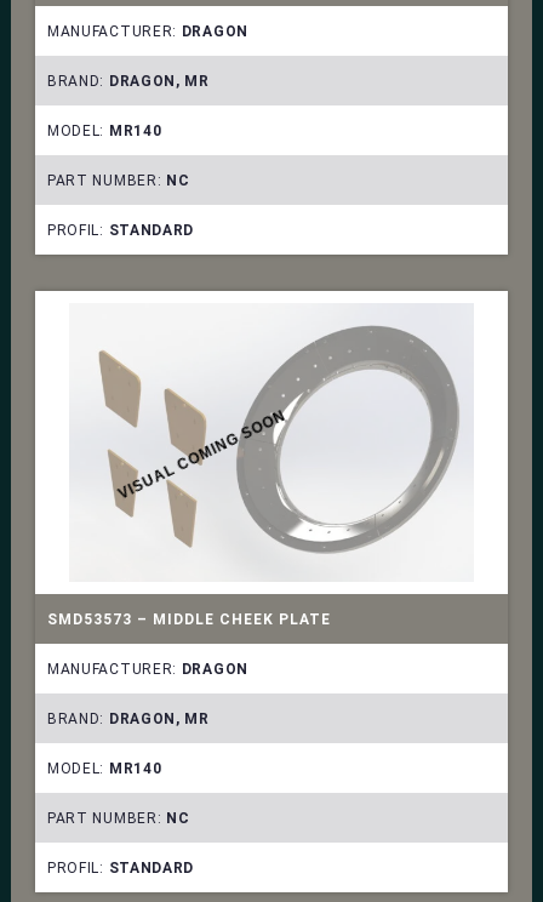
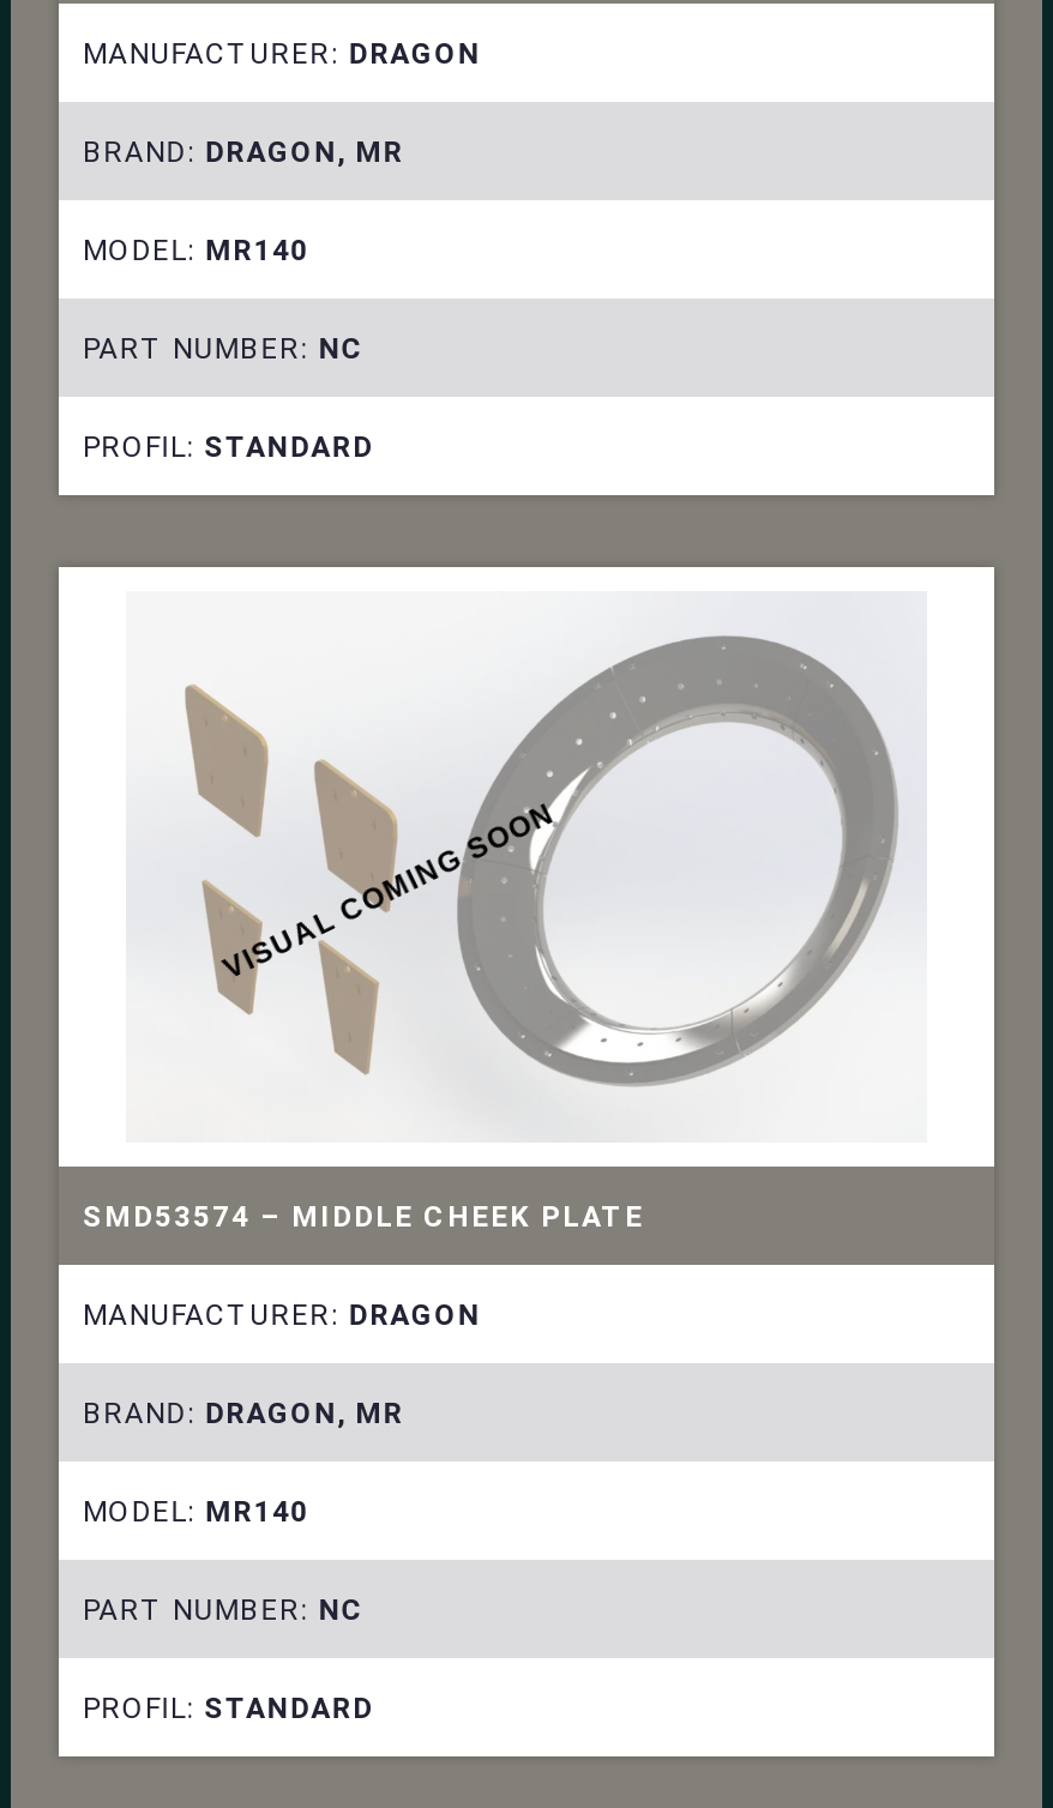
- SMD53573 – MIDDLE CHEEK PLATE
+ SMD53574 – MIDDLE CHEEK PLATE
